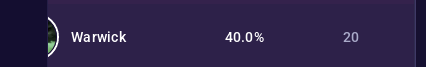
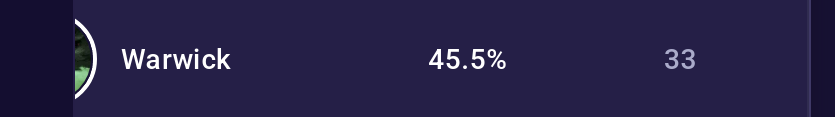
- 40.0%
+ 45.5%

- 20
+ 33
